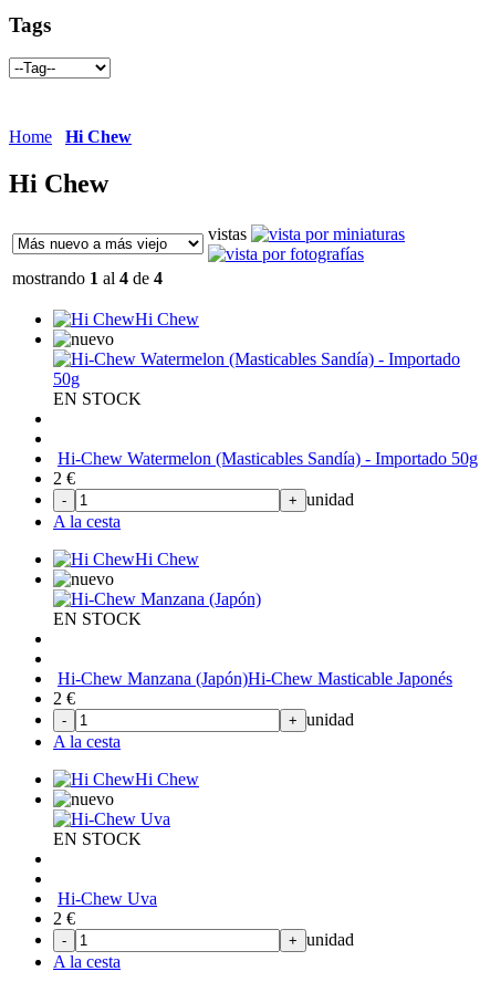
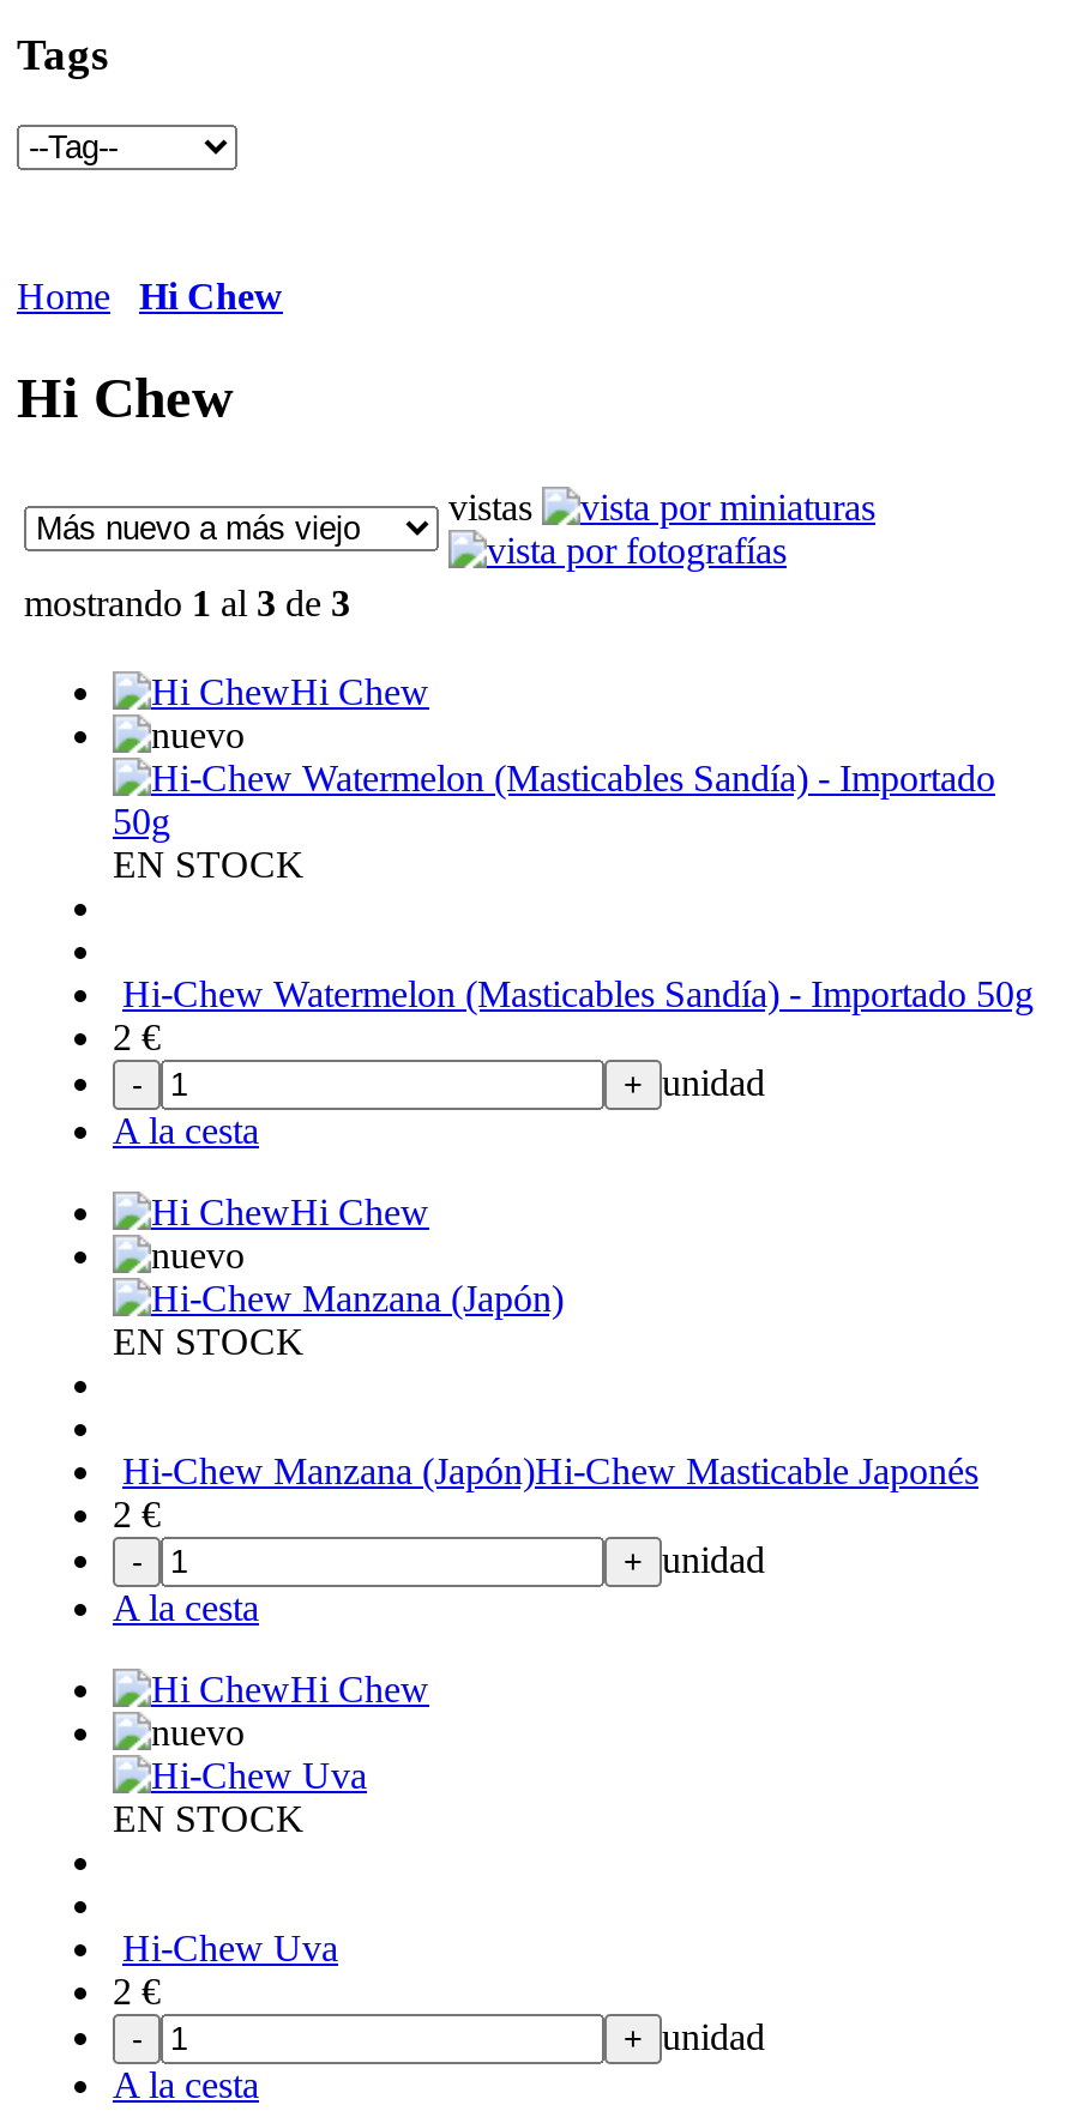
- mostrando 1 al 4 de 4
+ mostrando 1 al 3 de 3
